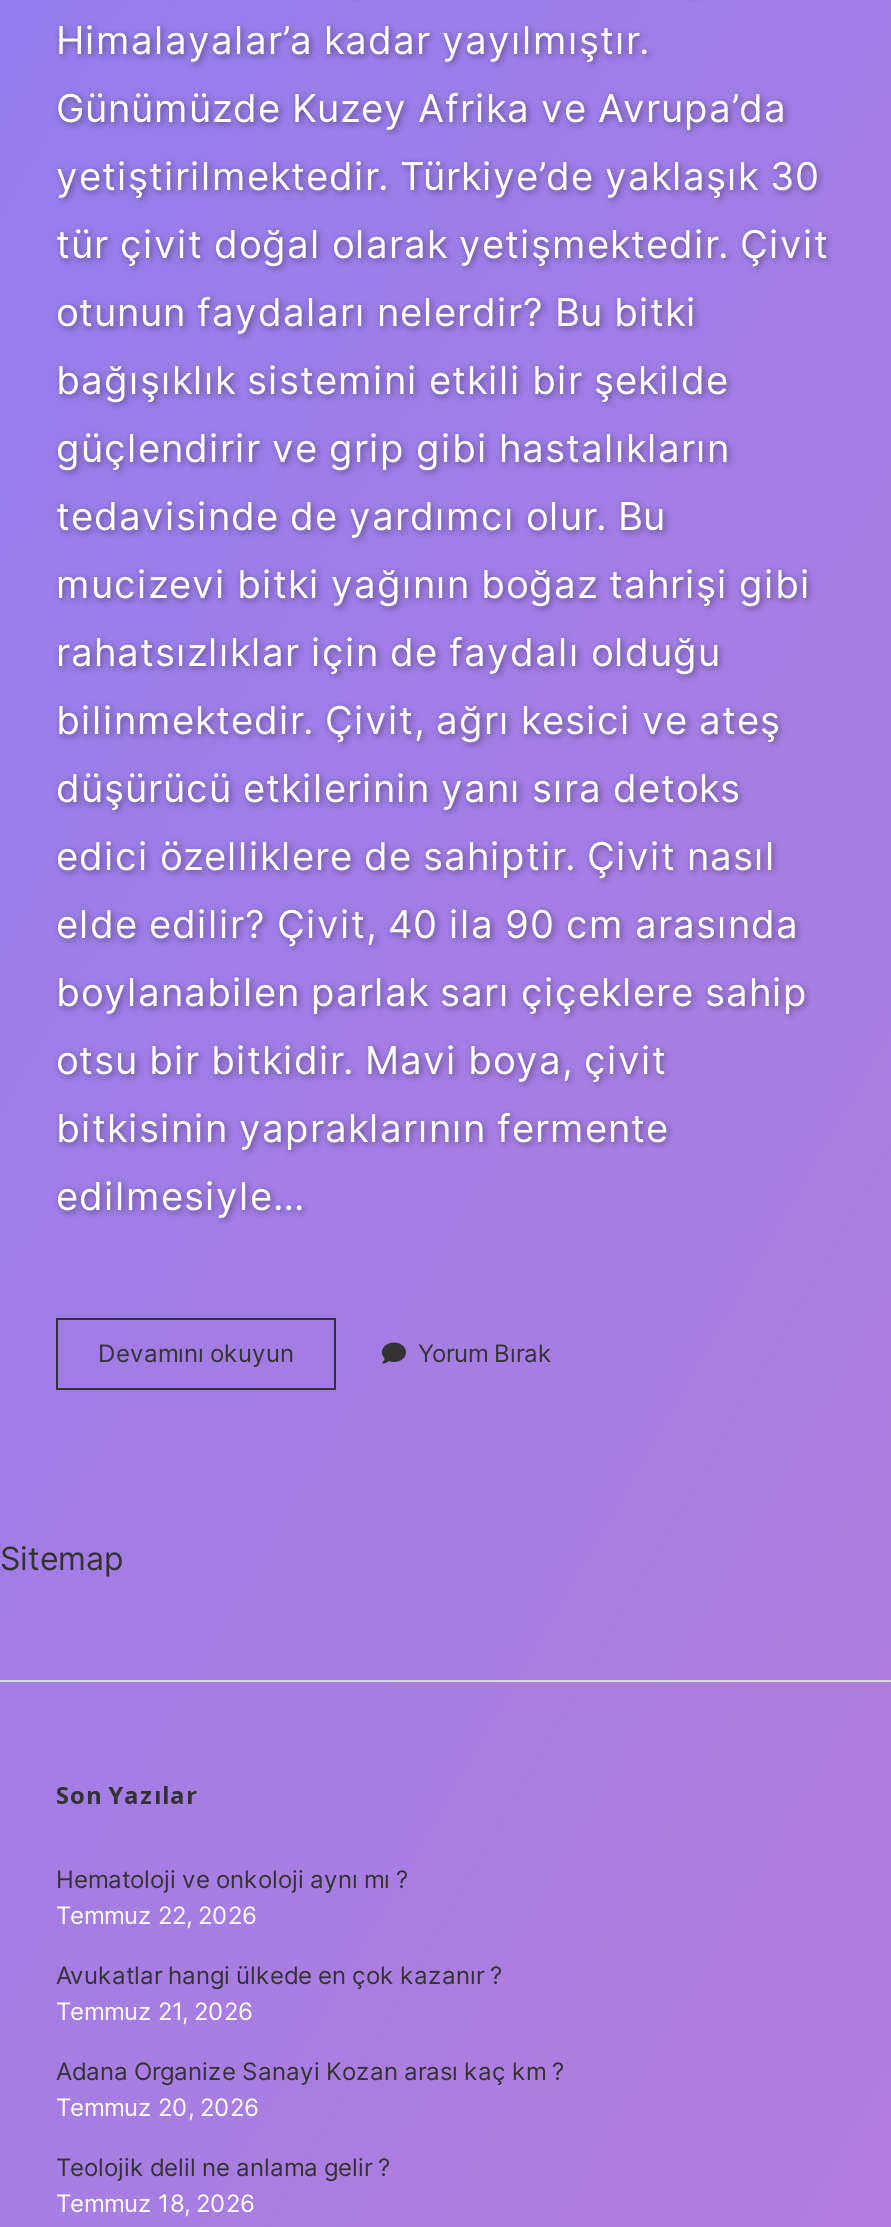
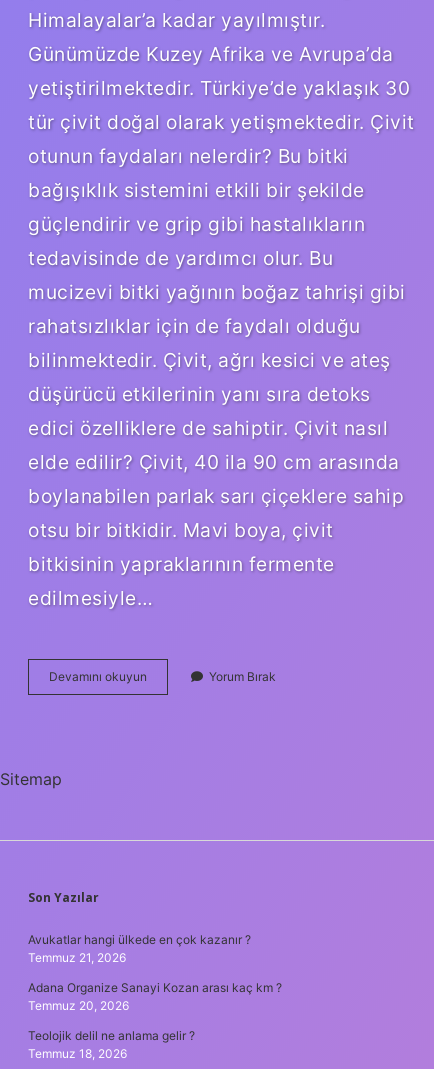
- Hematoloji ve onkoloji aynı mı ?
- Temmuz 22, 2026
